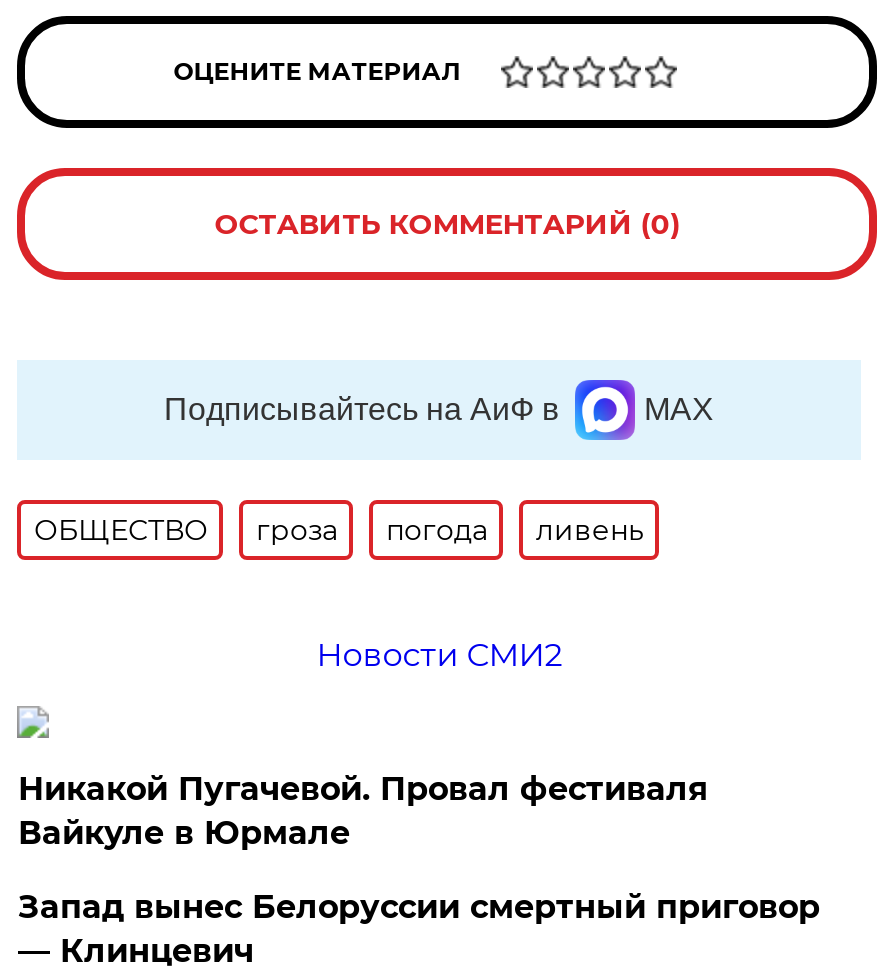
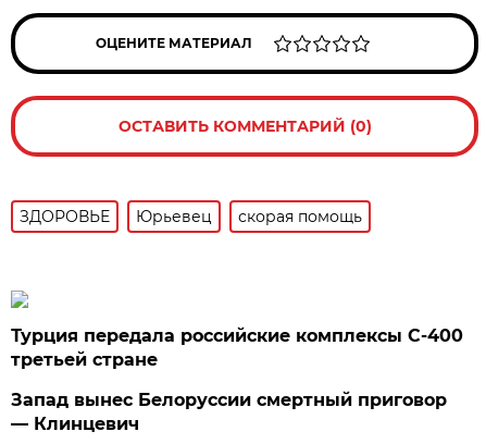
- Подписывайтесь на АиФ в
- MAX
- ОБЩЕСТВО
- гроза
- погода
- ливень
- Новости СМИ2
+ ЗДОРОВЬЕ
+ Юрьевец
+ скорая помощь

- Никакой Пугачевой. Провал фестиваля
- Вайкуле в Юрмале
+ Турция передала российские комплексы С-400
+ третьей стране
